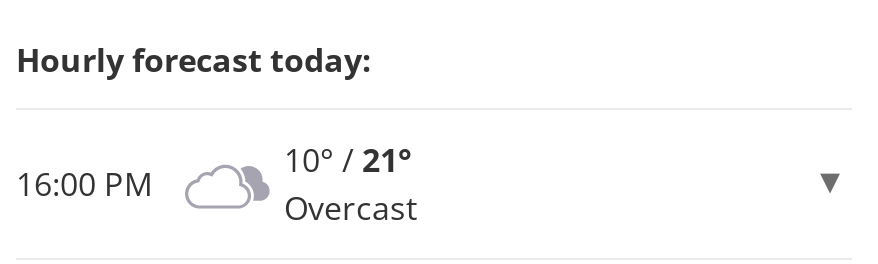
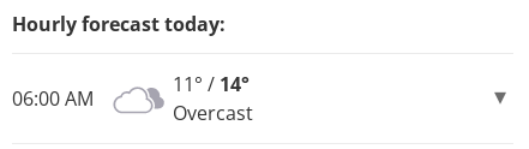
- 10° / 21°
+ 11° / 14°

- 16:00 PM
+ 06:00 AM
